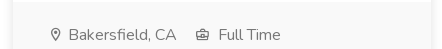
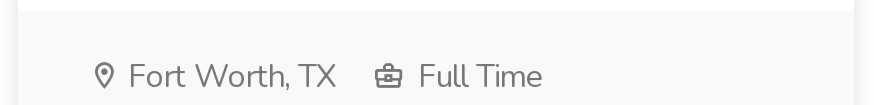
- Bakersfield, CA
+ Fort Worth, TX
